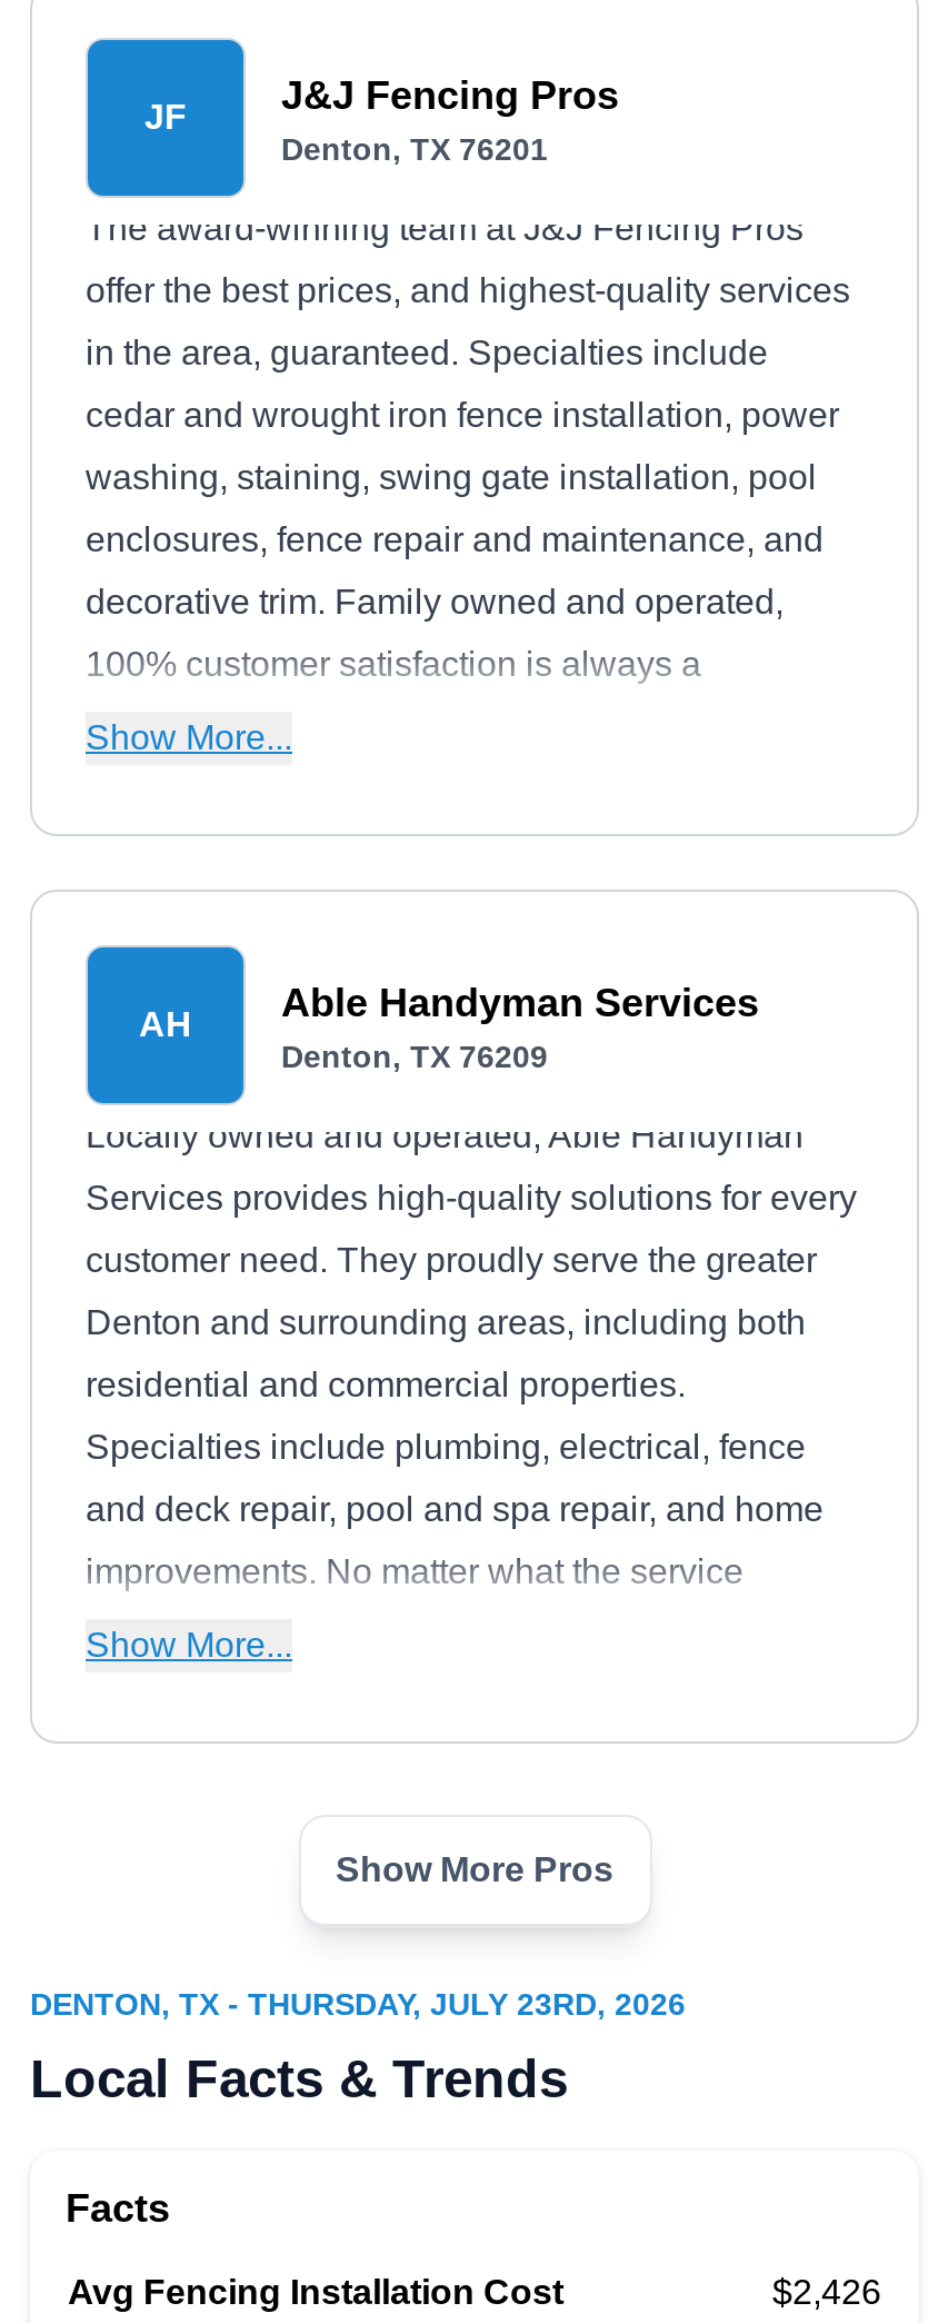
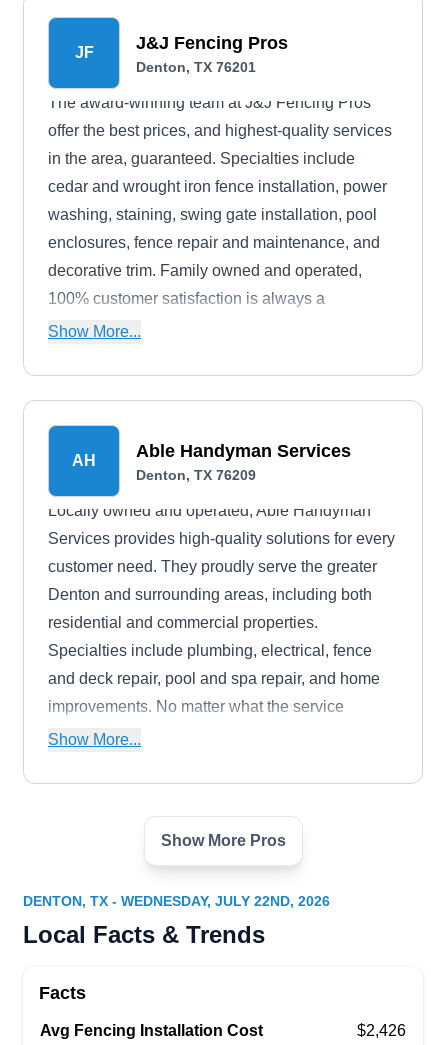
- DENTON, TX - THURSDAY, JULY 23RD, 2026
+ DENTON, TX - WEDNESDAY, JULY 22ND, 2026
